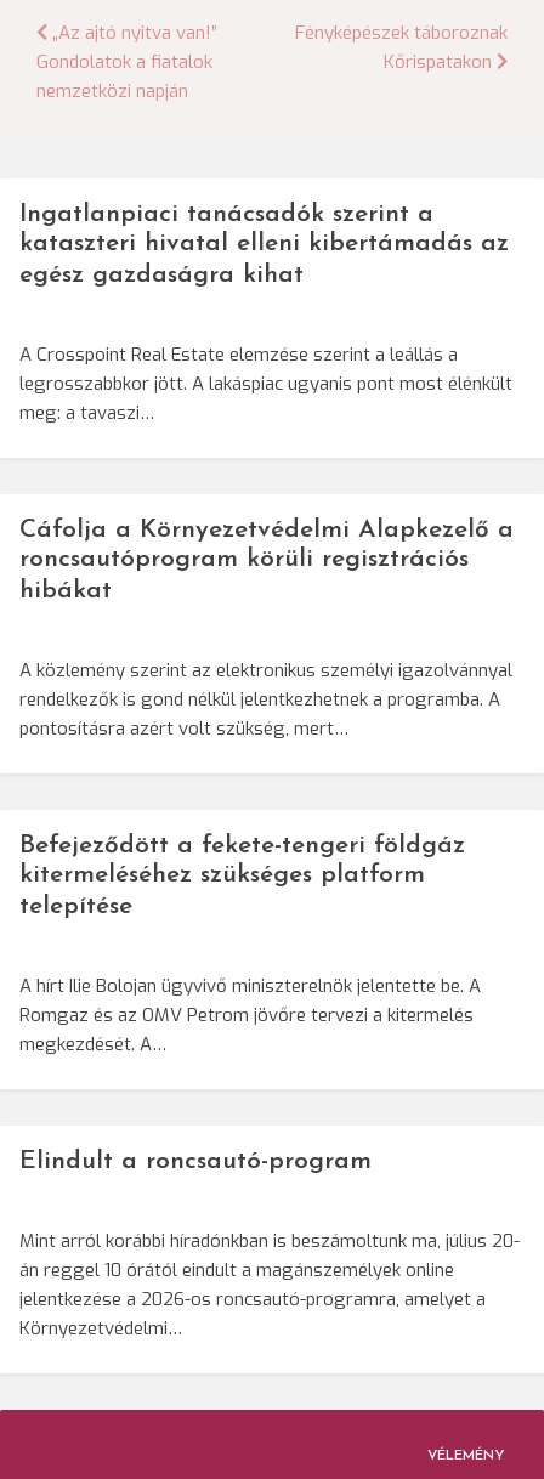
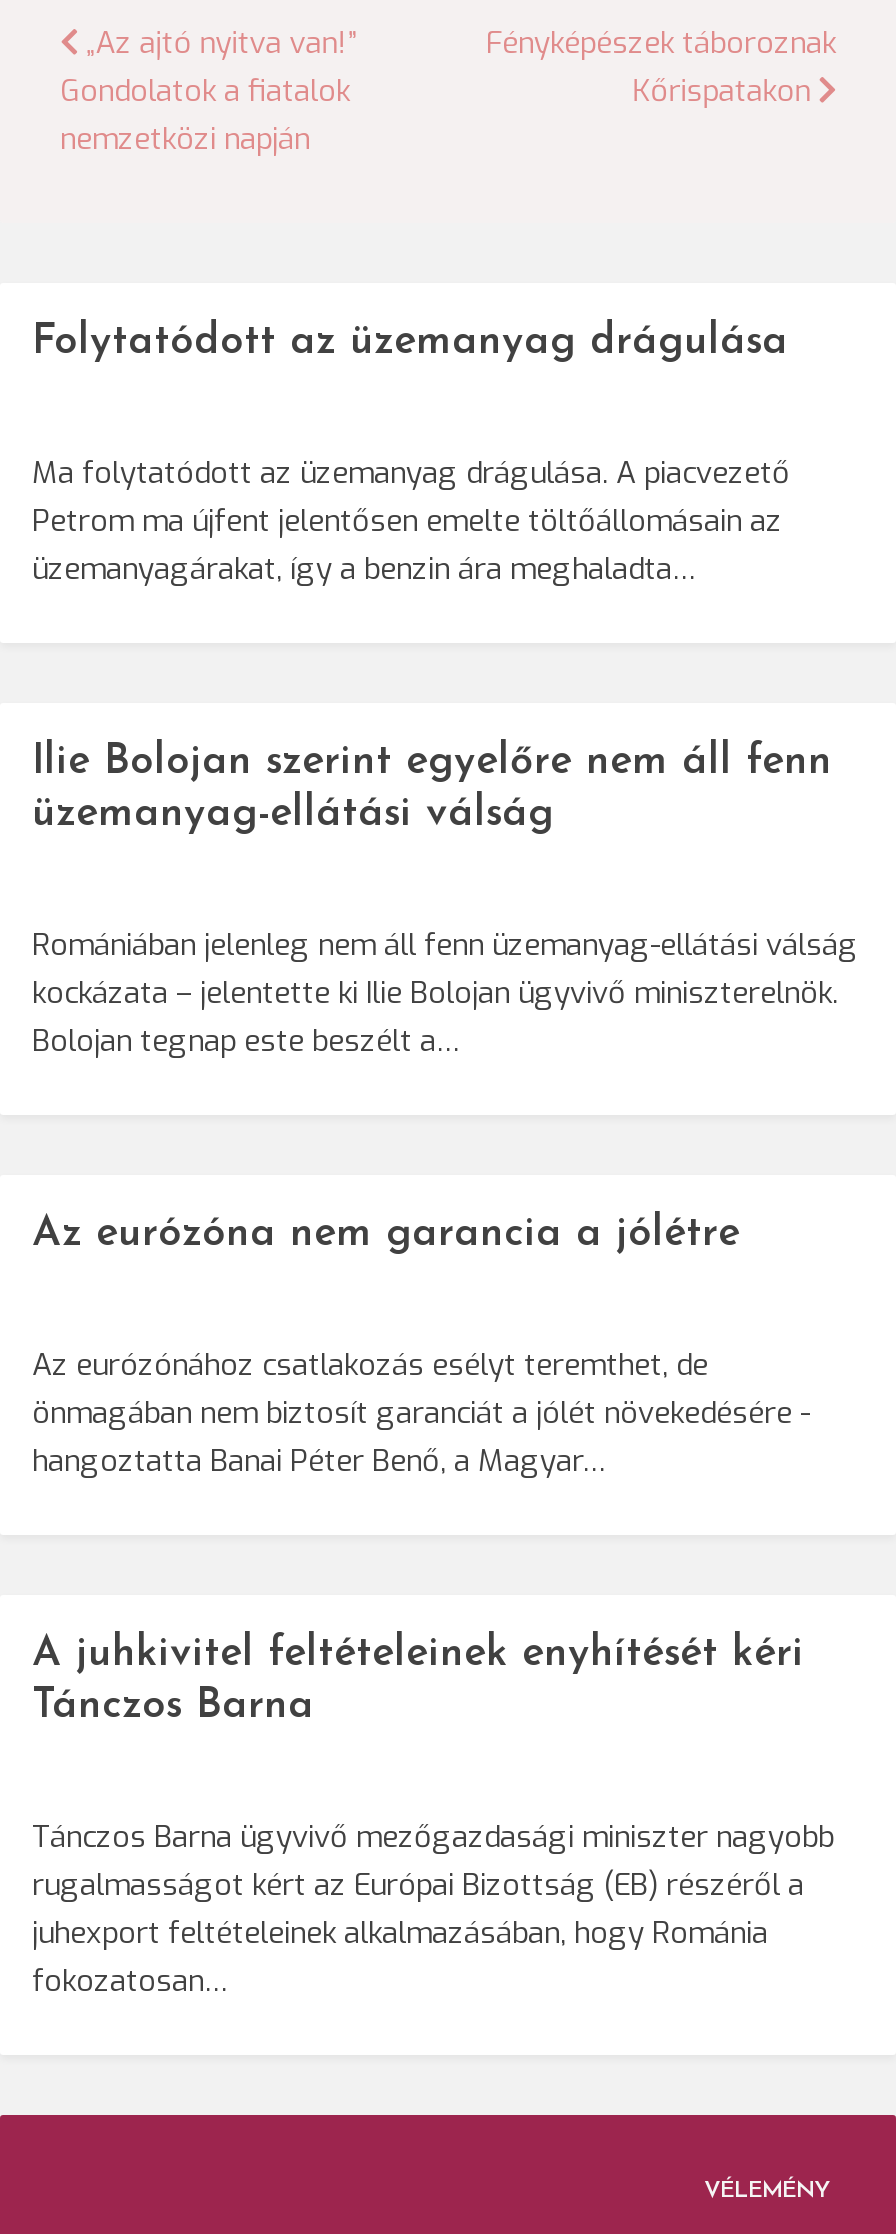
- Ingatlanpiaci tanácsadók szerint a
- kataszteri hivatal elleni kibertámadás az
- egész gazdaságra kihat
+ Folytatódott az üzemanyag drágulása

- A Crosspoint Real Estate elemzése szerint a leállás a
- legrosszabbkor jött. A lakáspiac ugyanis pont most élénkült
- meg: a tavaszi…
+ Ma folytatódott az üzemanyag drágulása. A piacvezető
+ Petrom ma újfent jelentősen emelte töltőállomásain az
+ üzemanyagárakat, így a benzin ára meghaladta…

- Cáfolja a Környezetvédelmi Alapkezelő a
- roncsautóprogram körüli regisztrációs
- hibákat
+ Ilie Bolojan szerint egyelőre nem áll fenn
+ üzemanyag-ellátási válság

- A közlemény szerint az elektronikus személyi igazolvánnyal
- rendelkezők is gond nélkül jelentkezhetnek a programba. A
- pontosításra azért volt szükség, mert…
+ Romániában jelenleg nem áll fenn üzemanyag-ellátási válság
+ kockázata – jelentette ki Ilie Bolojan ügyvivő miniszterelnök.
+ Bolojan tegnap este beszélt a…

- Befejeződött a fekete-tengeri földgáz
- kitermeléséhez szükséges platform
- telepítése
+ Az eurózóna nem garancia a jólétre

- A hírt Ilie Bolojan ügyvivő miniszterelnök jelentette be. A
- Romgaz és az OMV Petrom jövőre tervezi a kitermelés
- megkezdését. A…
+ Az eurózónához csatlakozás esélyt teremthet, de
+ önmagában nem biztosít garanciát a jólét növekedésére -
+ hangoztatta Banai Péter Benő, a Magyar…

- Elindult a roncsautó-program
+ A juhkivitel feltételeinek enyhítését kéri
+ Tánczos Barna

- Mint arról korábbi híradónkban is beszámoltunk ma, július 20-
- án reggel 10 órától eindult a magánszemélyek online
- jelentkezése a 2026-os roncsautó-programra, amelyet a
- Környezetvédelmi…
+ Tánczos Barna ügyvivő mezőgazdasági miniszter nagyobb
+ rugalmasságot kért az Európai Bizottság (EB) részéről a
+ juhexport feltételeinek alkalmazásában, hogy Románia
+ fokozatosan…
